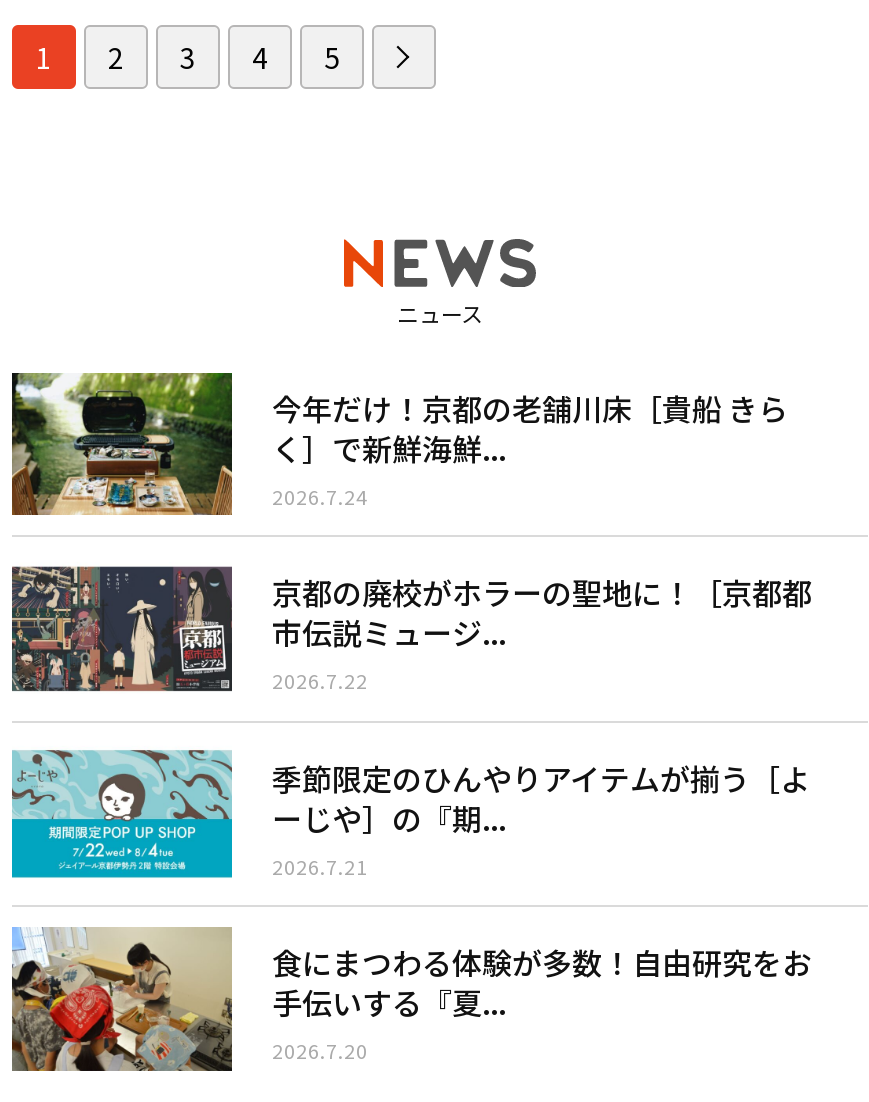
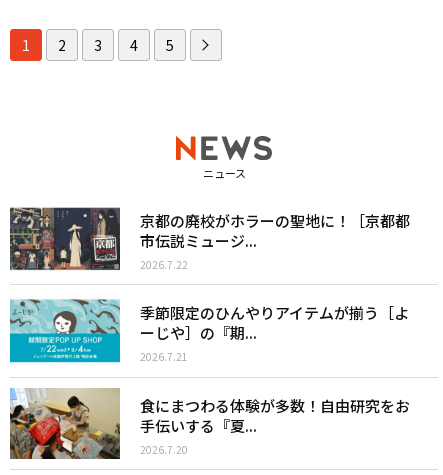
- [image]
- 今年だけ！京都の老舗川床［貴船 きら
- く］で新鮮海鮮...
- 2026.7.24
